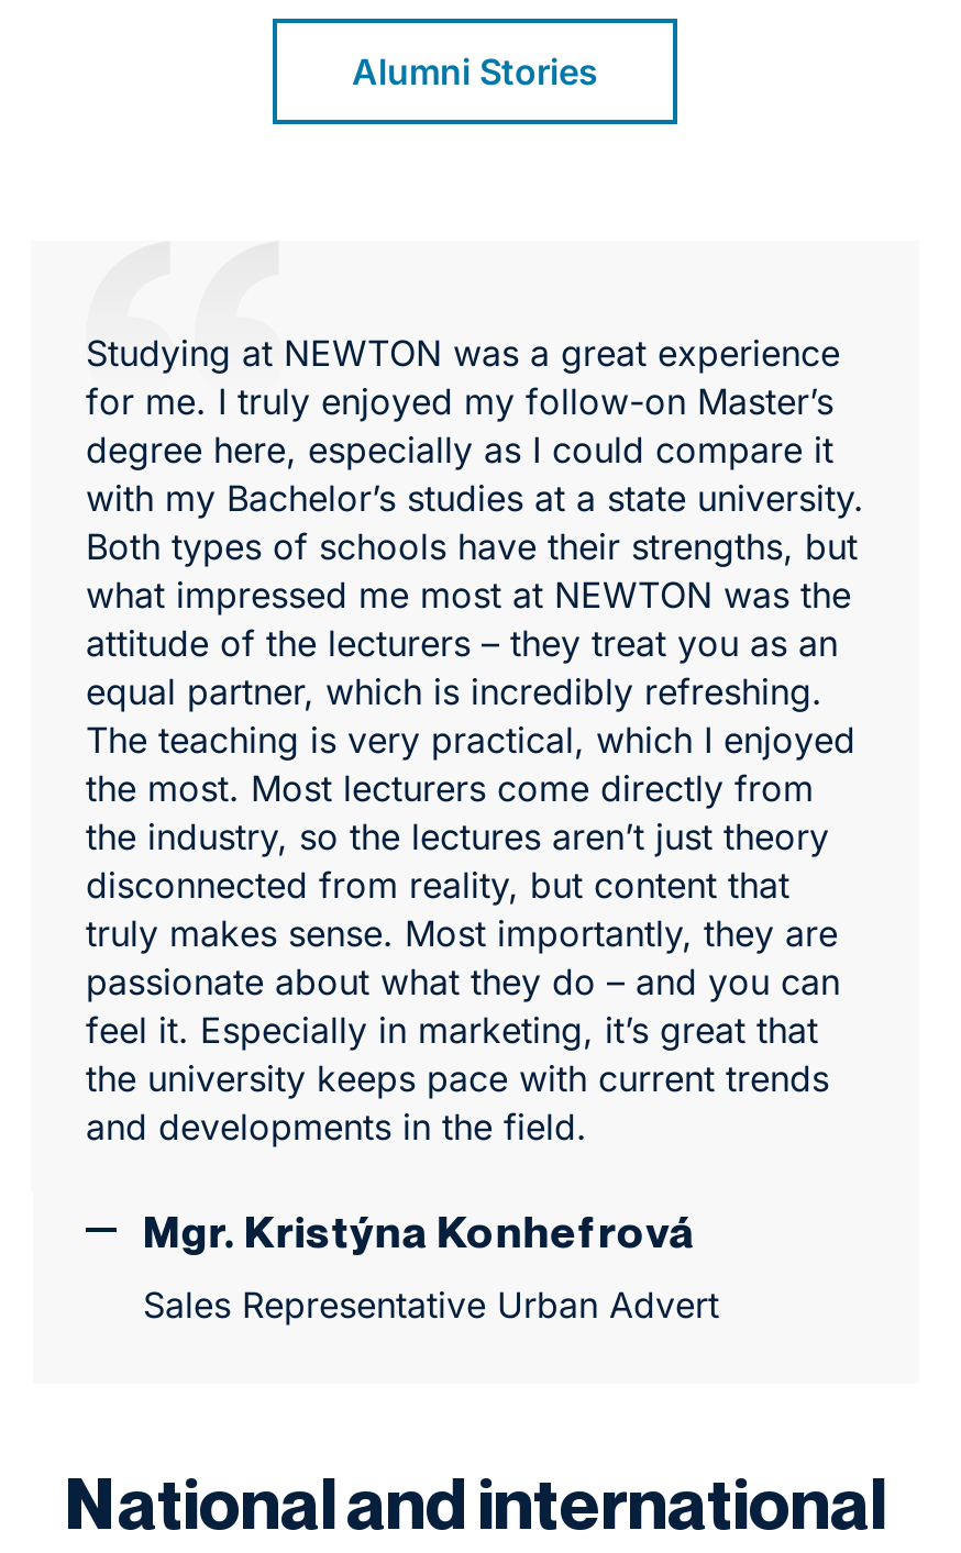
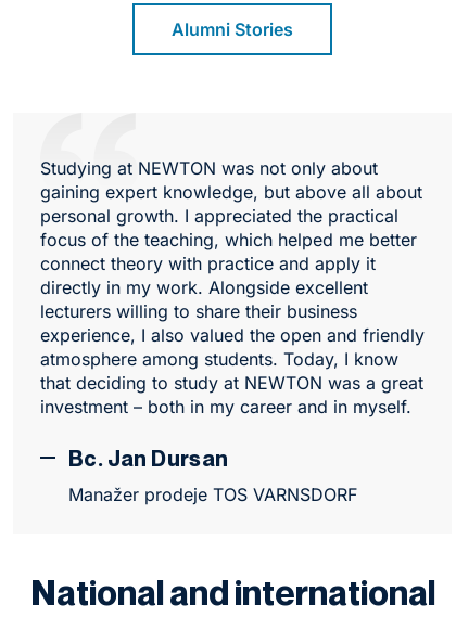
- Studying at NEWTON was a great experience
- for me. I truly enjoyed my follow-on Master’s
- degree here, especially as I could compare it
- with my Bachelor’s studies at a state university.
- Both types of schools have their strengths, but
- what impressed me most at NEWTON was the
- attitude of the lecturers – they treat you as an
- equal partner, which is incredibly refreshing.
- The teaching is very practical, which I enjoyed
- the most. Most lecturers come directly from
- the industry, so the lectures aren’t just theory
- disconnected from reality, but content that
- truly makes sense. Most importantly, they are
- passionate about what they do – and you can
- feel it. Especially in marketing, it’s great that
- the university keeps pace with current trends
- and developments in the field.
+ Studying at NEWTON was not only about
+ gaining expert knowledge, but above all about
+ personal growth. I appreciated the practical
+ focus of the teaching, which helped me better
+ connect theory with practice and apply it
+ directly in my work. Alongside excellent
+ lecturers willing to share their business
+ experience, I also valued the open and friendly
+ atmosphere among students. Today, I know
+ that deciding to study at NEWTON was a great
+ investment – both in my career and in myself.

- Mgr. Kristýna Konhefrová
+ Bc. Jan Dursan

- Sales Representative Urban Advert
+ Manažer prodeje TOS VARNSDORF
